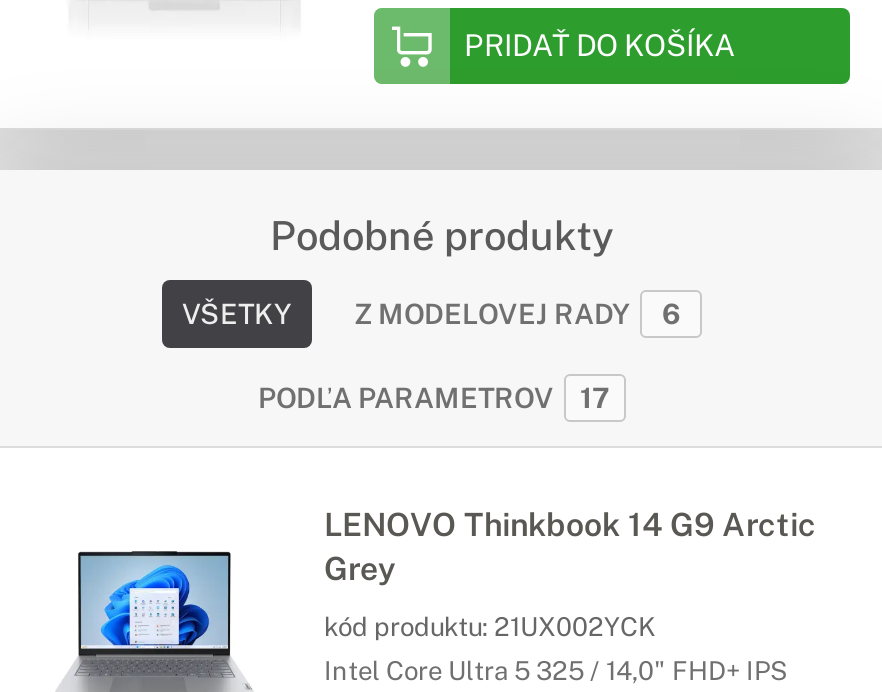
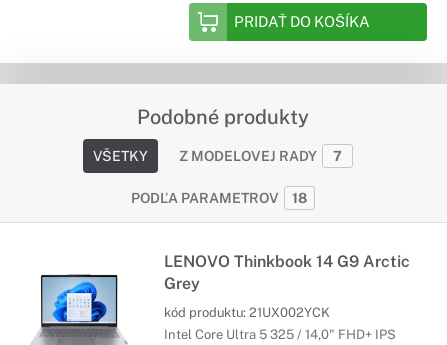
- VŠETKY Z MODELOVEJ RADY 6
+ VŠETKY Z MODELOVEJ RADY 7

- PODĽA PARAMETROV 17
+ PODĽA PARAMETROV 18
